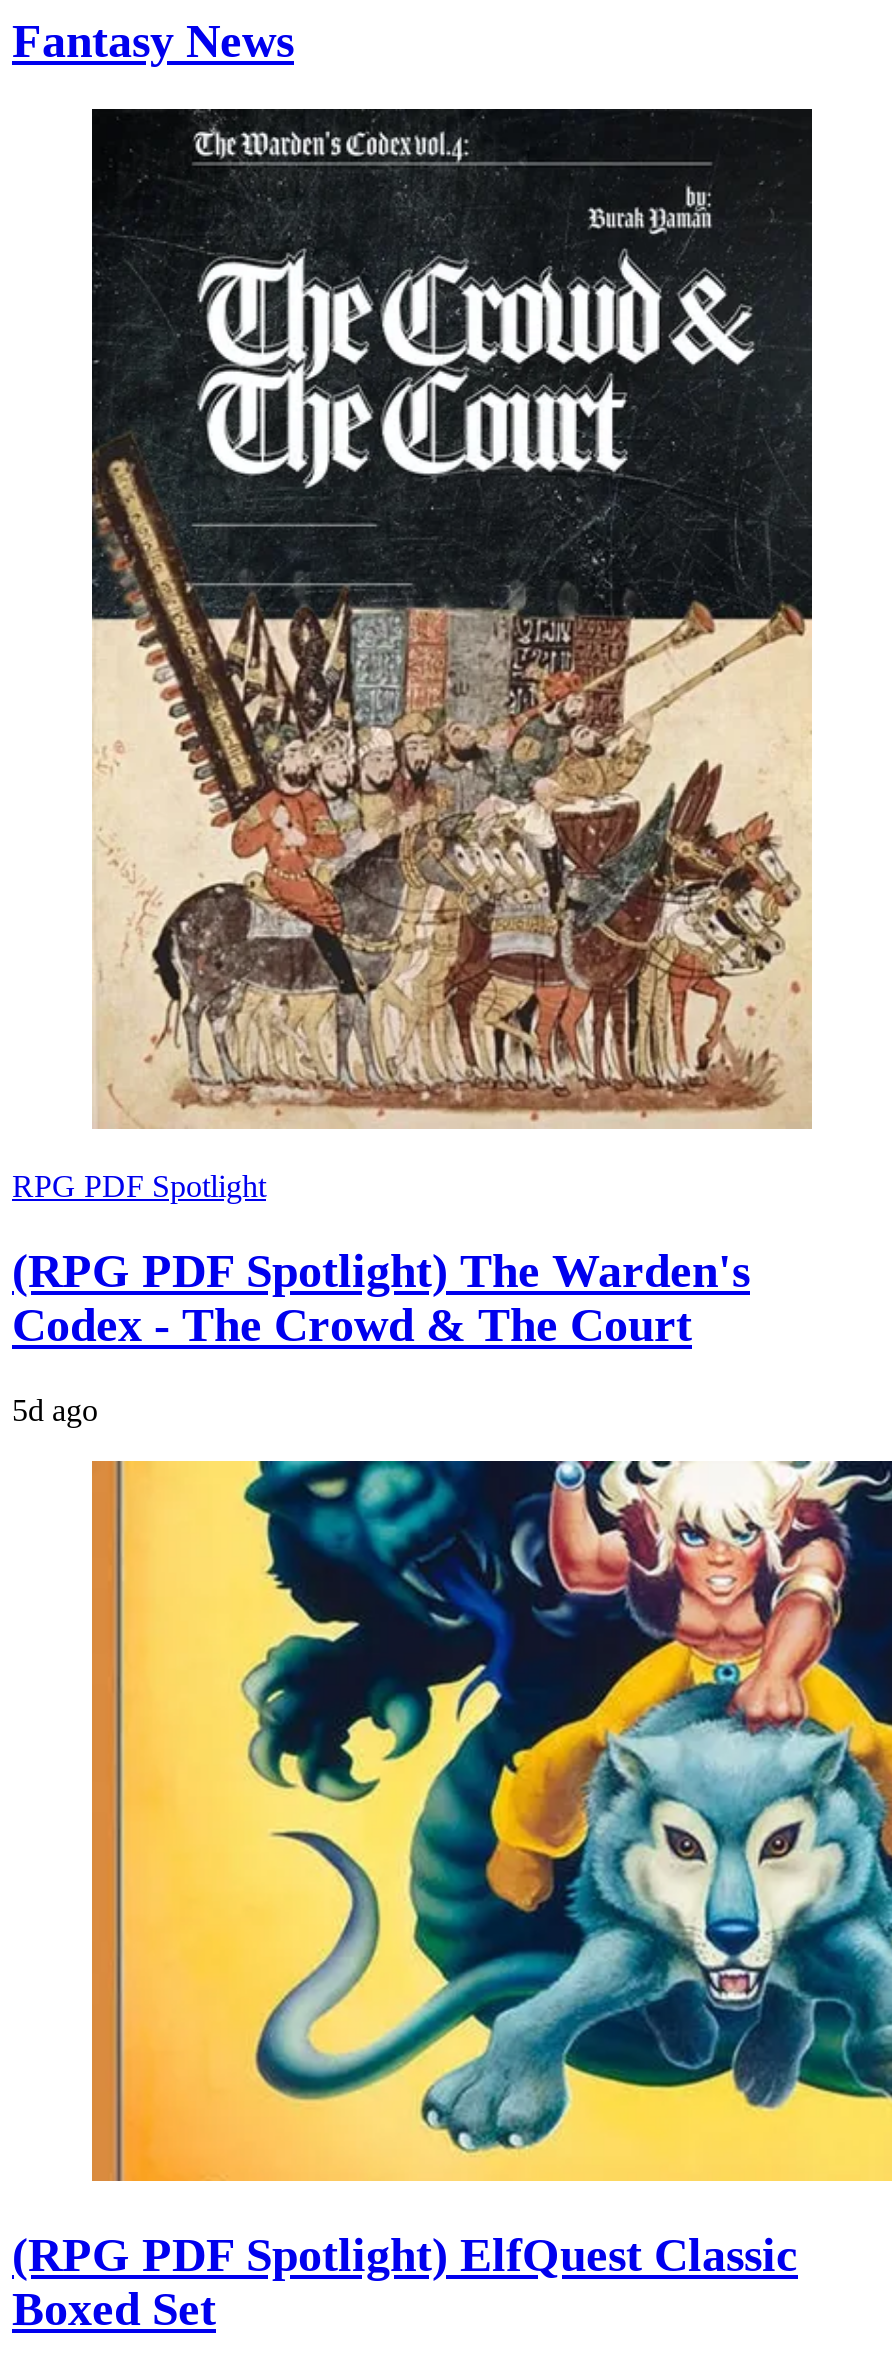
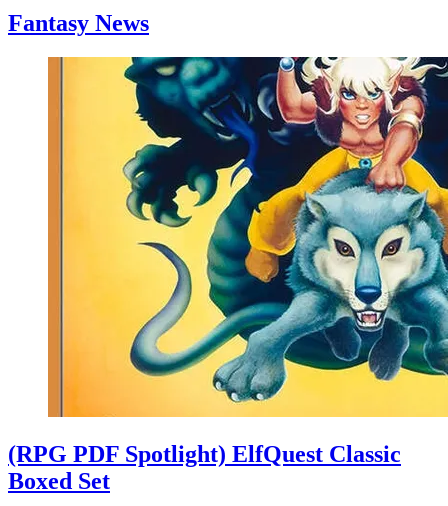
- [image]
- RPG PDF Spotlight
- (RPG PDF Spotlight) The Warden's
- Codex - The Crowd & The Court
- 5d ago
